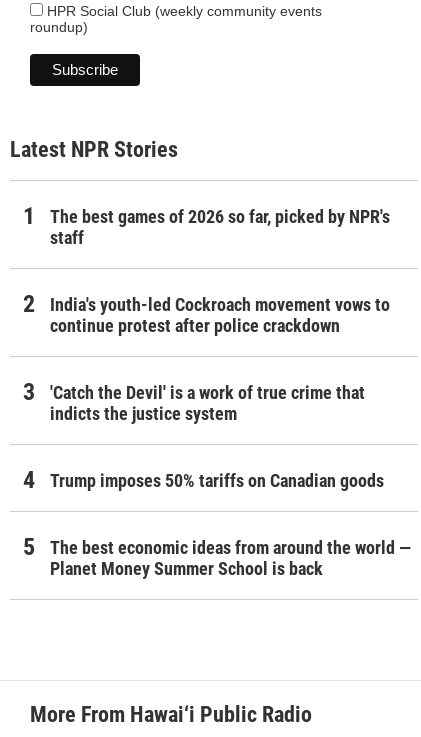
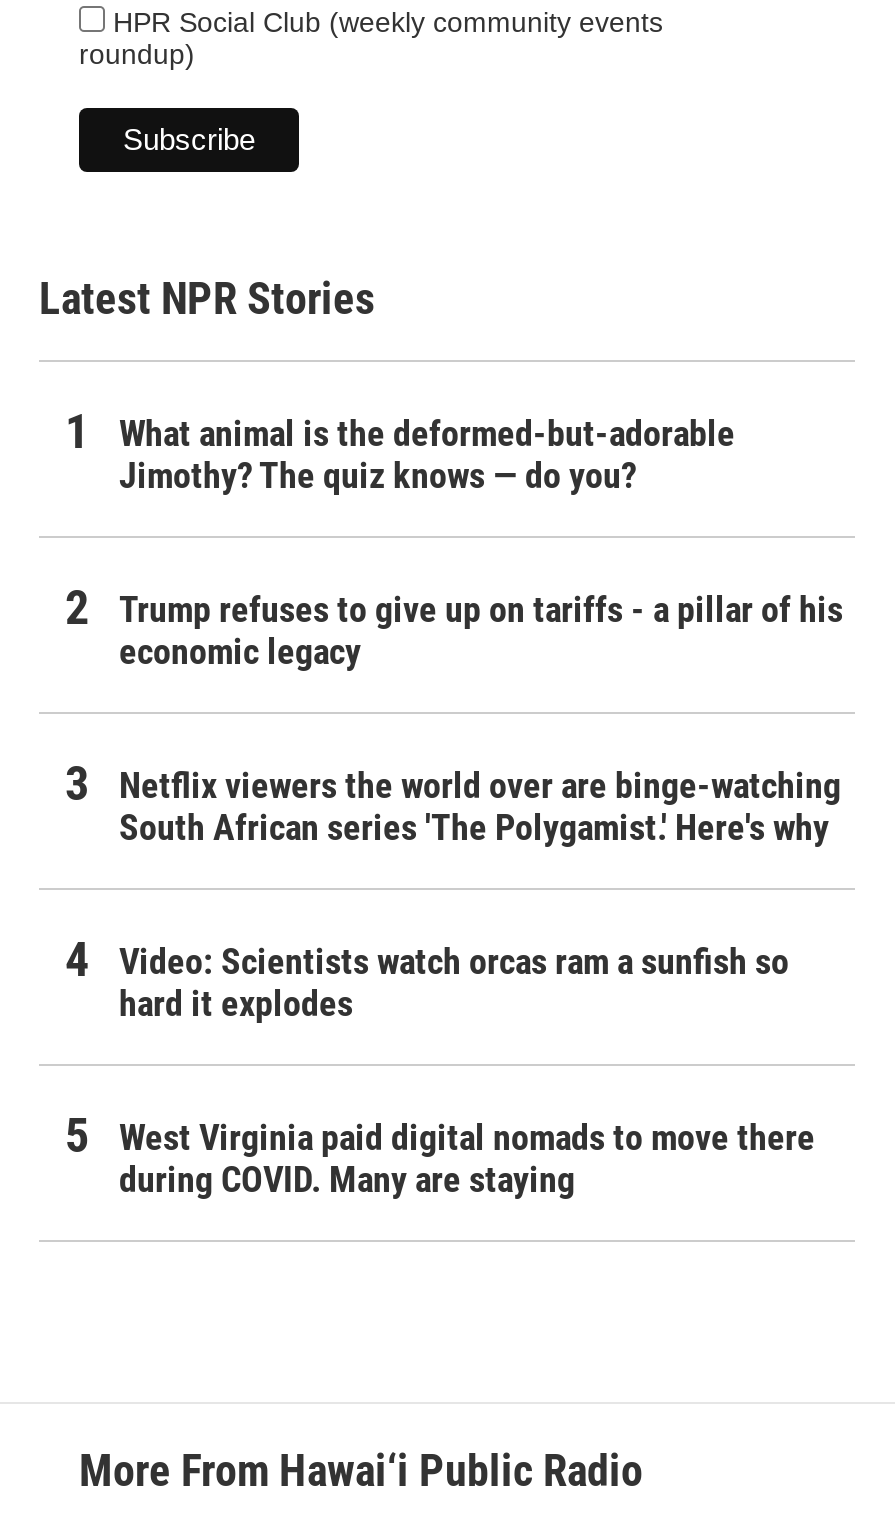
- The best games of 2026 so far, picked by NPR's
- staff
+ What animal is the deformed-but-adorable
+ Jimothy? The quiz knows — do you?

- India's youth-led Cockroach movement vows to
- continue protest after police crackdown
+ Trump refuses to give up on tariffs - a pillar of his
+ economic legacy

- 'Catch the Devil' is a work of true crime that
- indicts the justice system
+ Netflix viewers the world over are binge-watching
+ South African series 'The Polygamist.' Here's why

- Trump imposes 50% tariffs on Canadian goods
+ Video: Scientists watch orcas ram a sunfish so
+ hard it explodes

- The best economic ideas from around the world —
- Planet Money Summer School is back
+ West Virginia paid digital nomads to move there
+ during COVID. Many are staying
